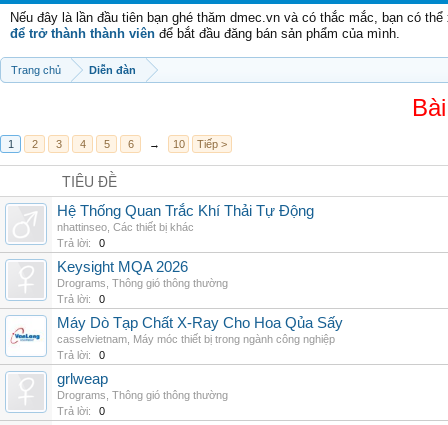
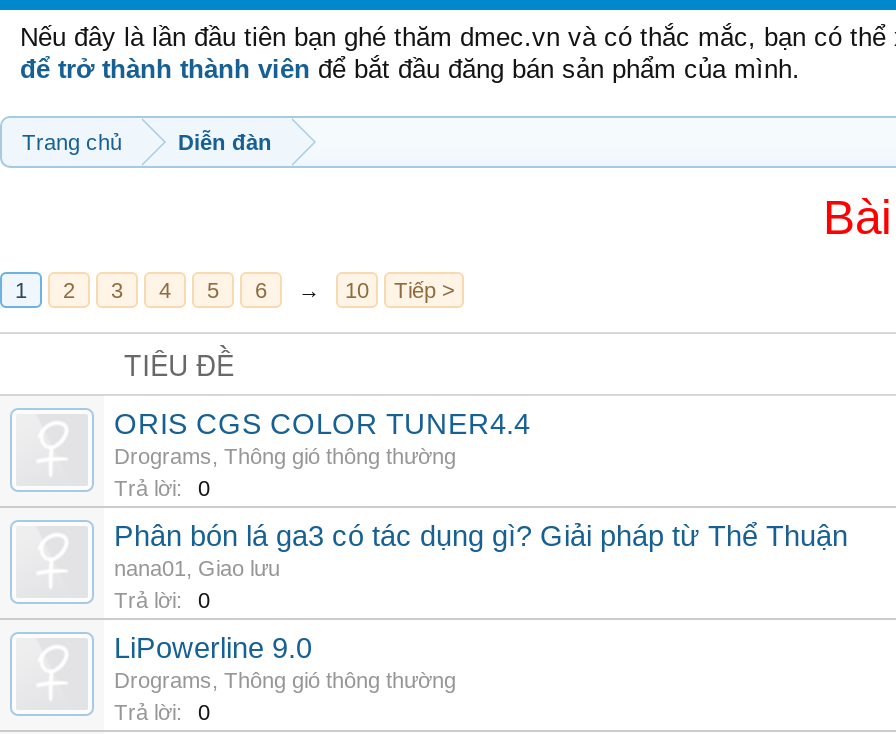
- Hệ Thống Quan Trắc Khí Thải Tự Động
- nhattinseo, Các thiết bị khác
- Trả lời:
- 0
- Keysight MQA 2026
+ ORIS CGS COLOR TUNER4.4

- [image]

- Máy Dò Tạp Chất X-Ray Cho Hoa Qủa Sấy
- casselvietnam, Máy móc thiết bị trong ngành công nghiệp
+ Phân bón lá ga3 có tác dụng gì? Giải pháp từ Thể Thuận
+ nana01, Giao lưu

- grlweap
+ LiPowerline 9.0
